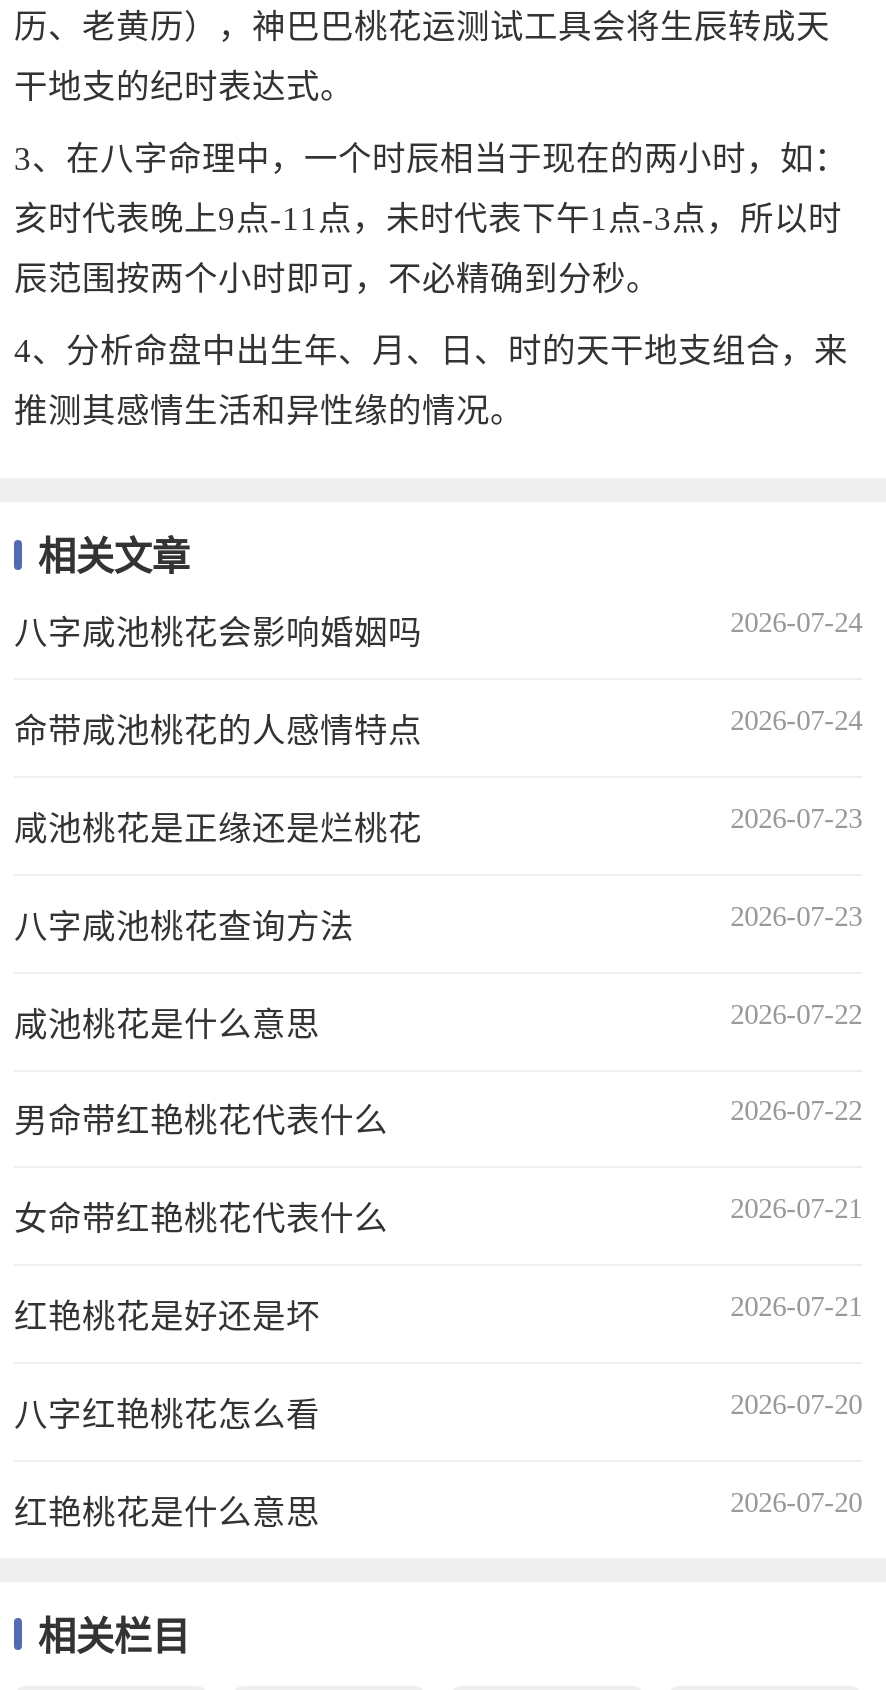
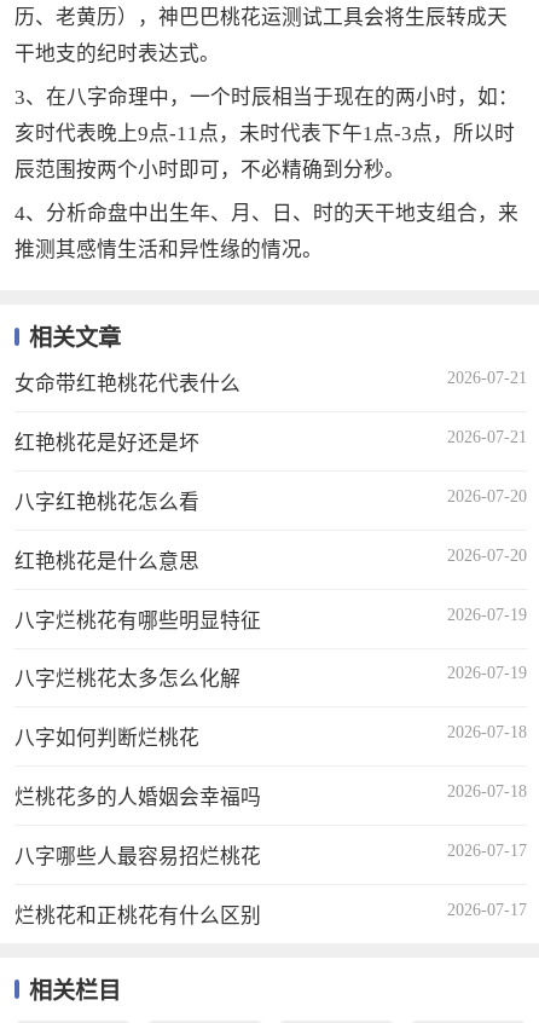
- 八字咸池桃花会影响婚姻吗
- 2026-07-24
- 命带咸池桃花的人感情特点
- 2026-07-24
- 咸池桃花是正缘还是烂桃花
- 2026-07-23
- 八字咸池桃花查询方法
- 2026-07-23
- 咸池桃花是什么意思
- 2026-07-22
- 男命带红艳桃花代表什么
- 2026-07-22

moved up: 女命带红艳桃花代表什么 | 2026-07-21 | 红艳桃花是好还是坏 | 2026-07-21 | 八字红艳桃花怎么看 | 2026-07-20 | 红艳桃花是什么意思 | 2026-07-20

+ 八字烂桃花有哪些明显特征
+ 2026-07-19
+ 八字烂桃花太多怎么化解
+ 2026-07-19
+ 八字如何判断烂桃花
+ 2026-07-18
+ 烂桃花多的人婚姻会幸福吗
+ 2026-07-18
+ 八字哪些人最容易招烂桃花
+ 2026-07-17
+ 烂桃花和正桃花有什么区别
+ 2026-07-17
